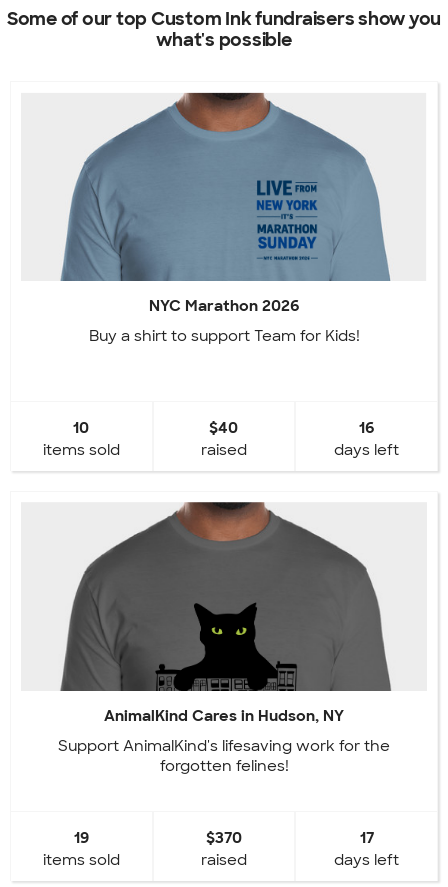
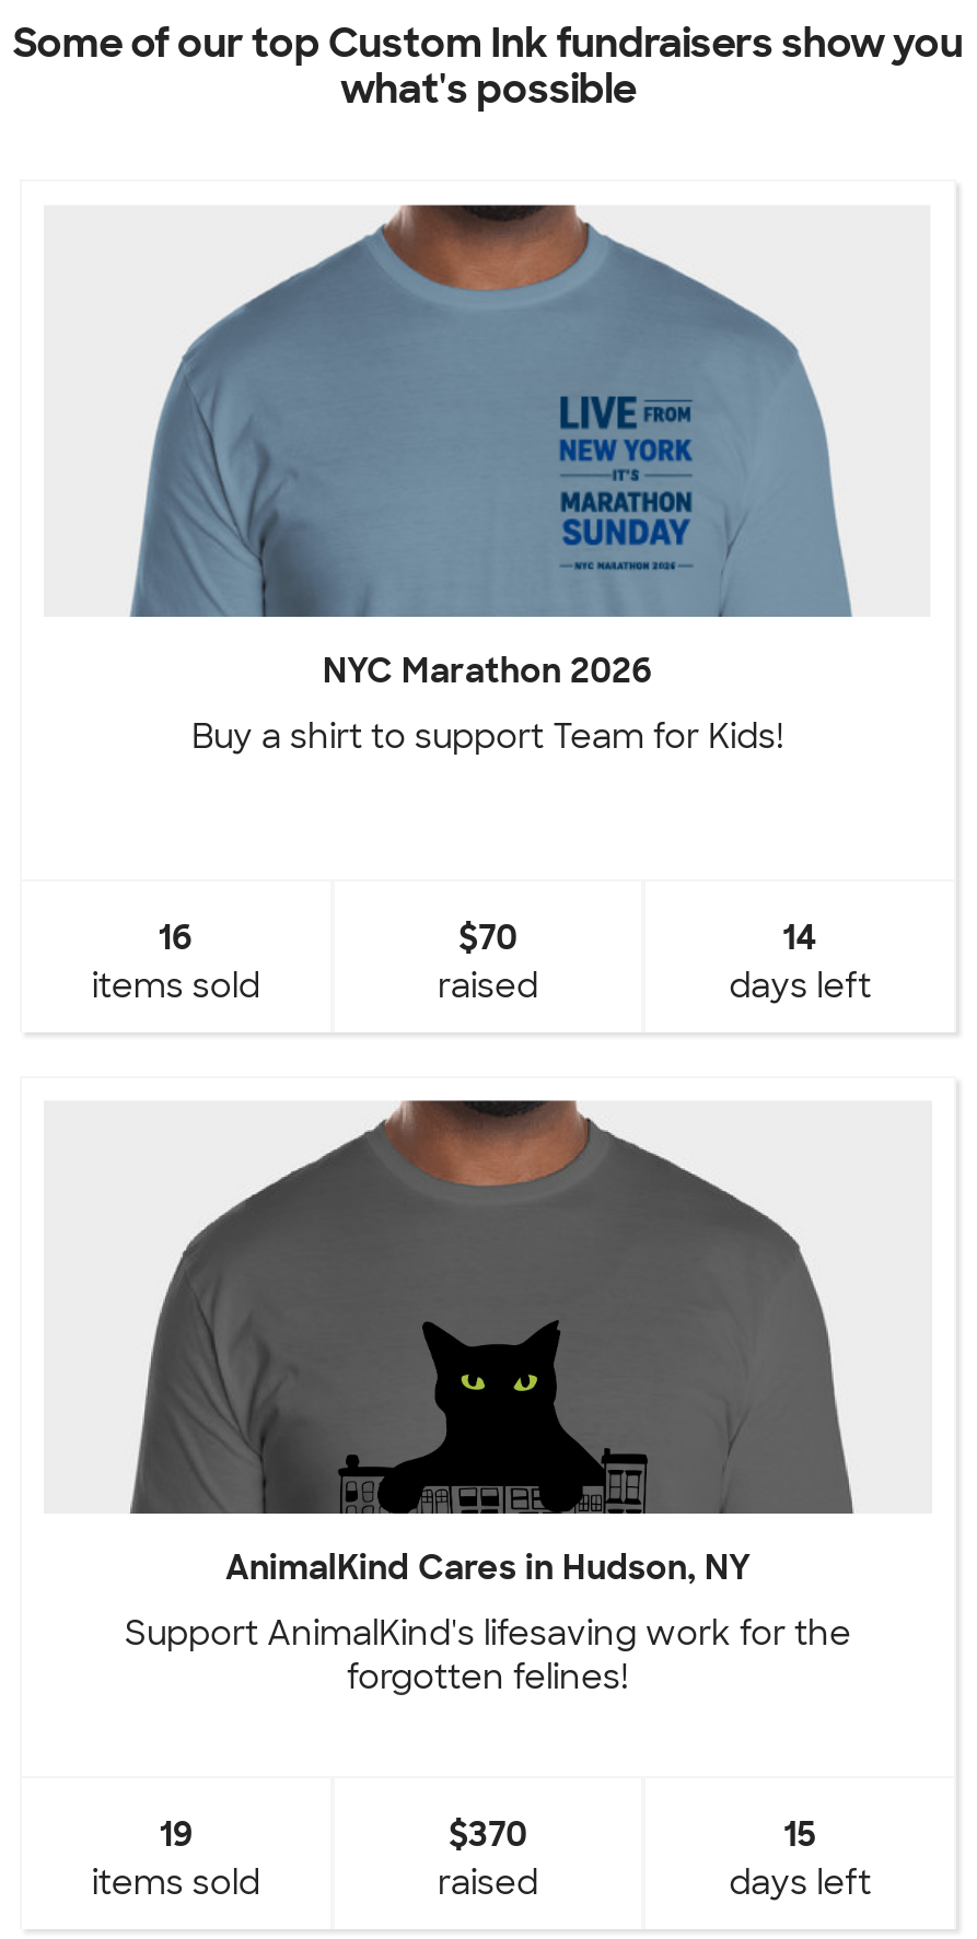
- 10
+ 16

- $40
+ $70

- 16
+ 14

- 17
+ 15
